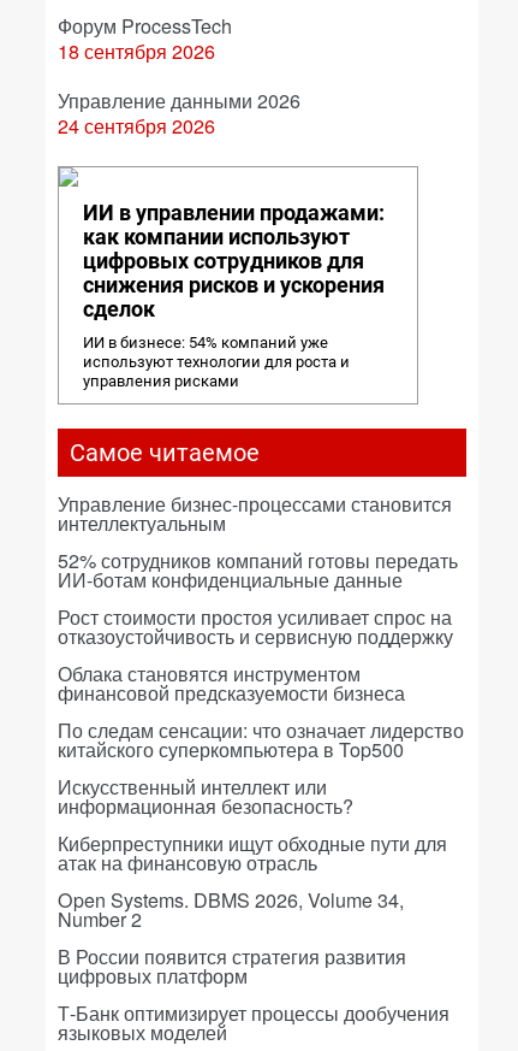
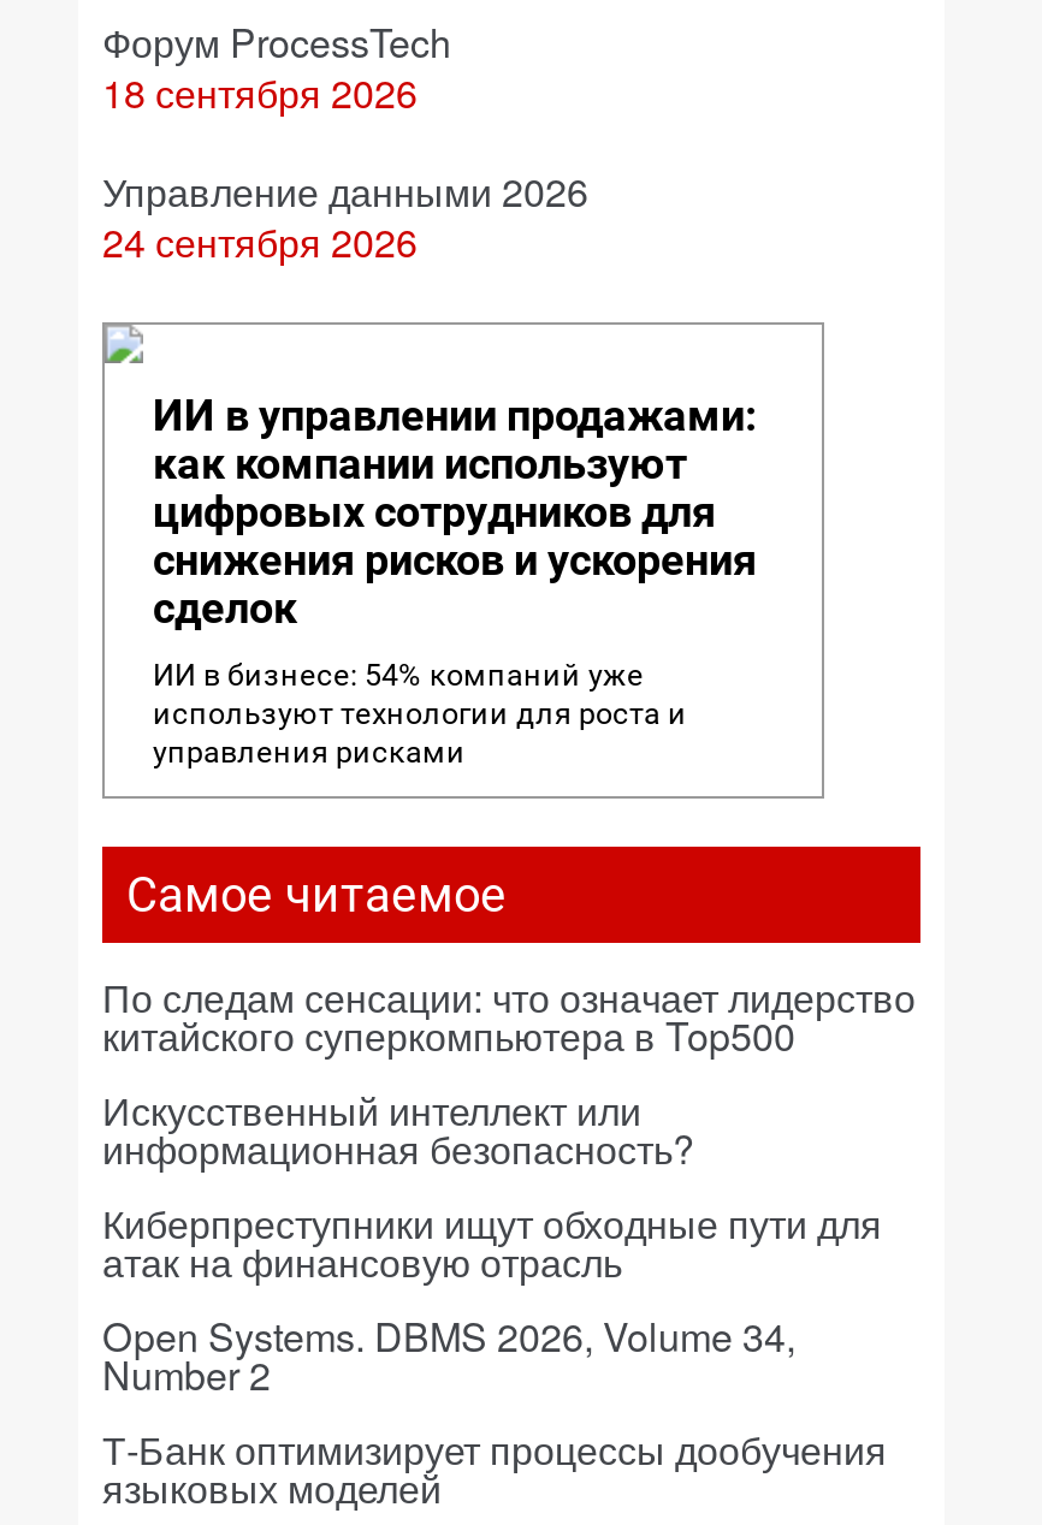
- Управление бизнес-процессами становится
- интеллектуальным
- 52% сотрудников компаний готовы передать
- ИИ-ботам конфиденциальные данные
- Рост стоимости простоя усиливает спрос на
- отказоустойчивость и сервисную поддержку
- Облака становятся инструментом
- финансовой предсказуемости бизнеса

- В России появится стратегия развития
- цифровых платформ
